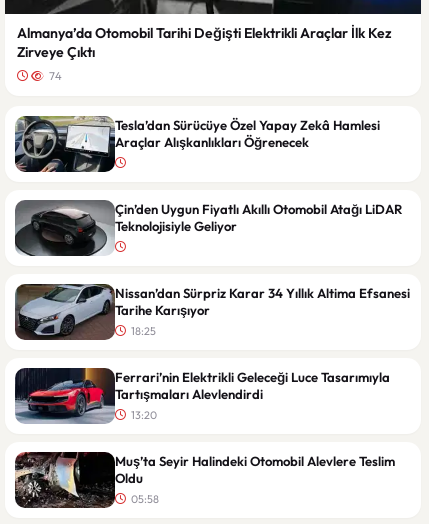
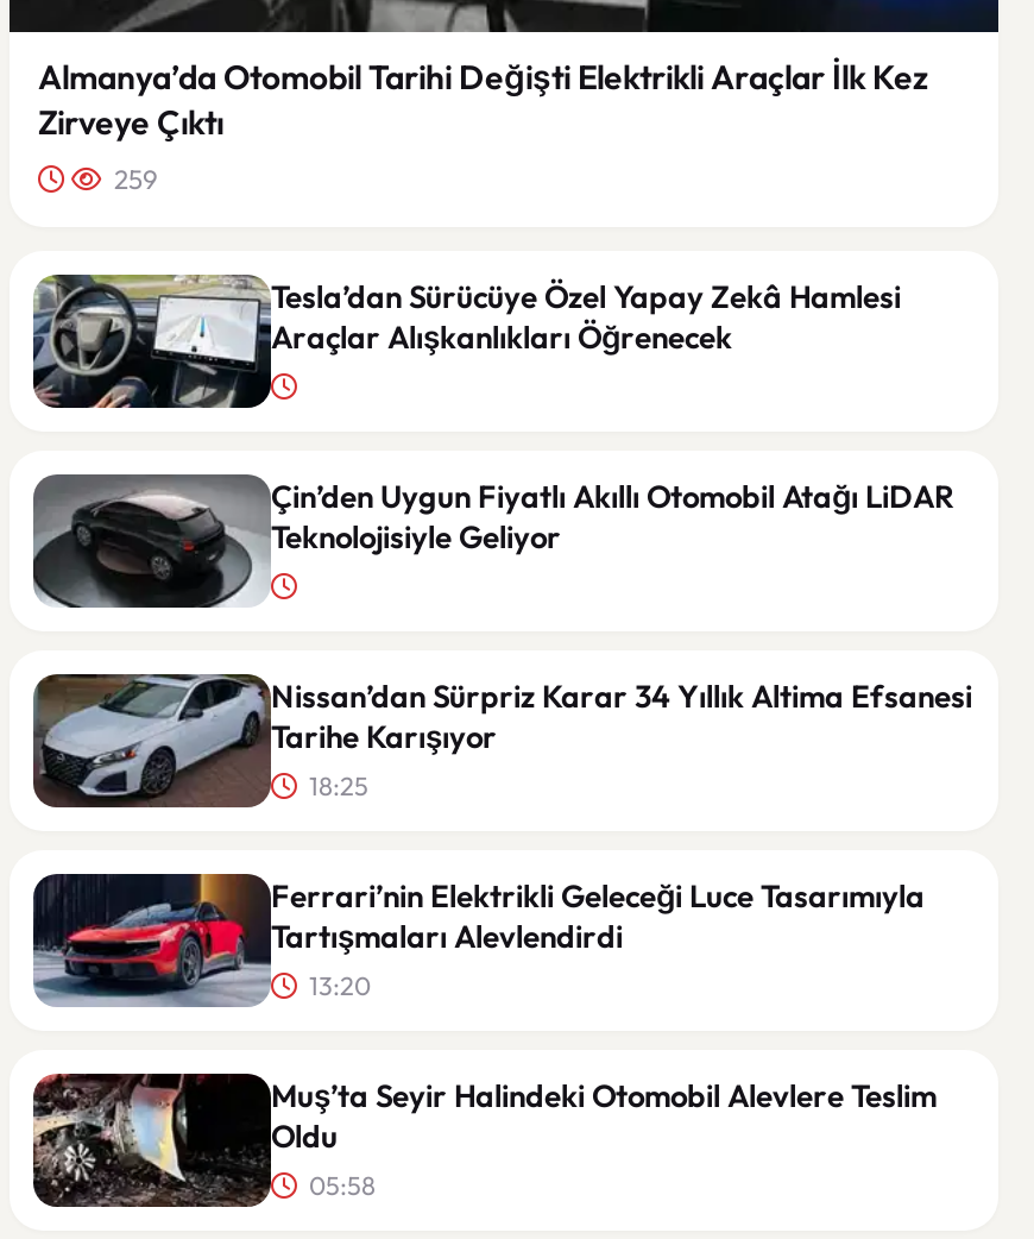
- 74
+ 259
